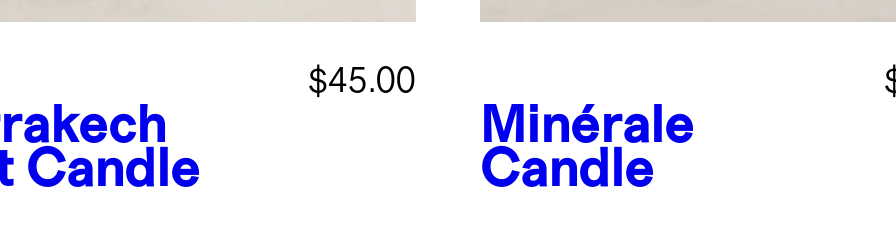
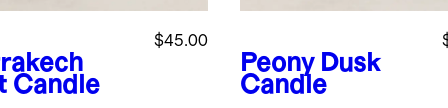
- Minérale
+ Peony Dusk
